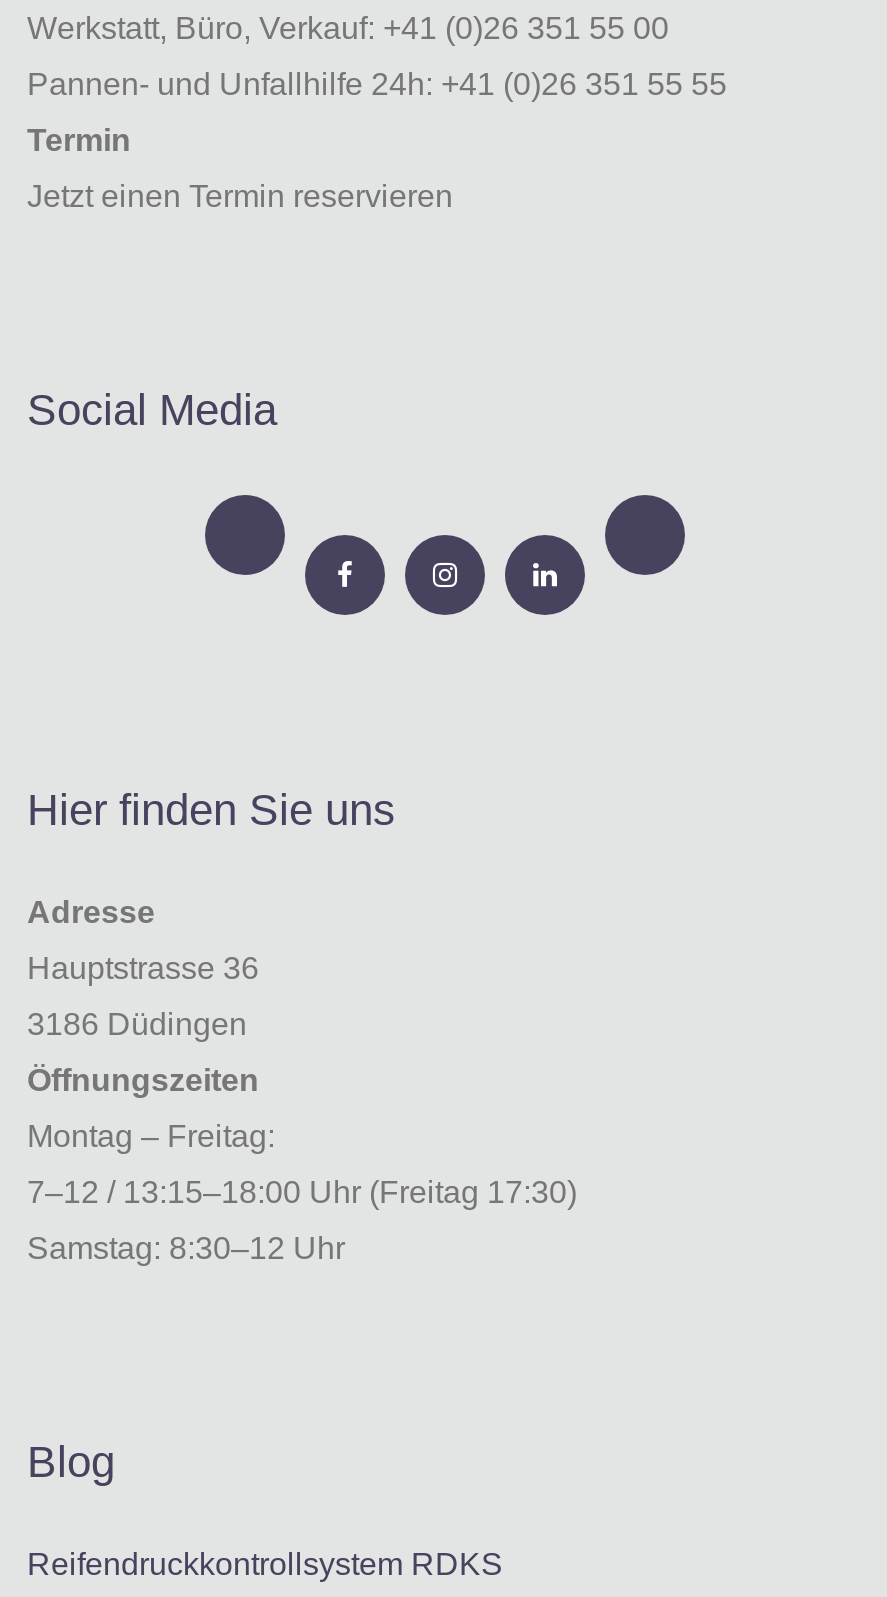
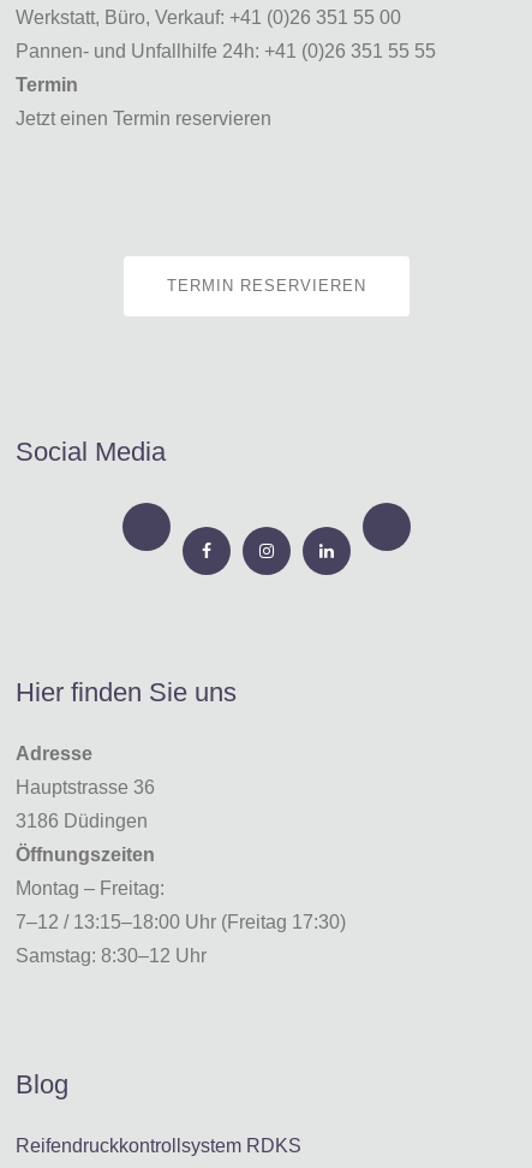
+ TERMIN RESERVIEREN
